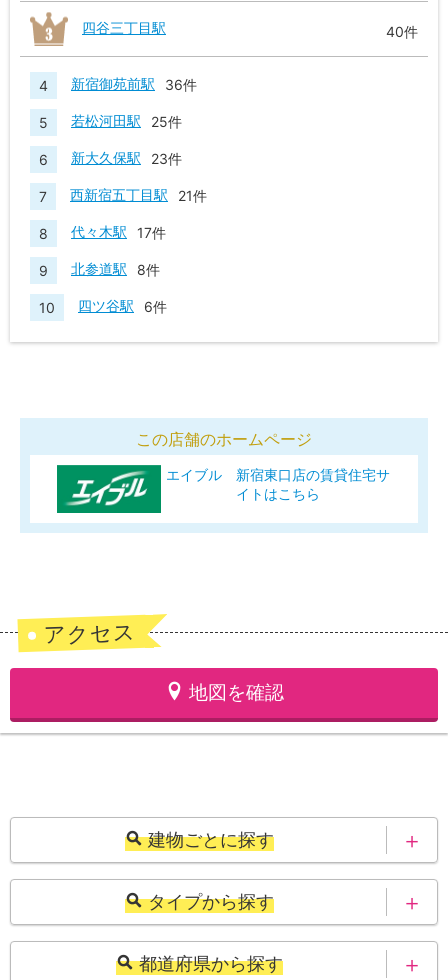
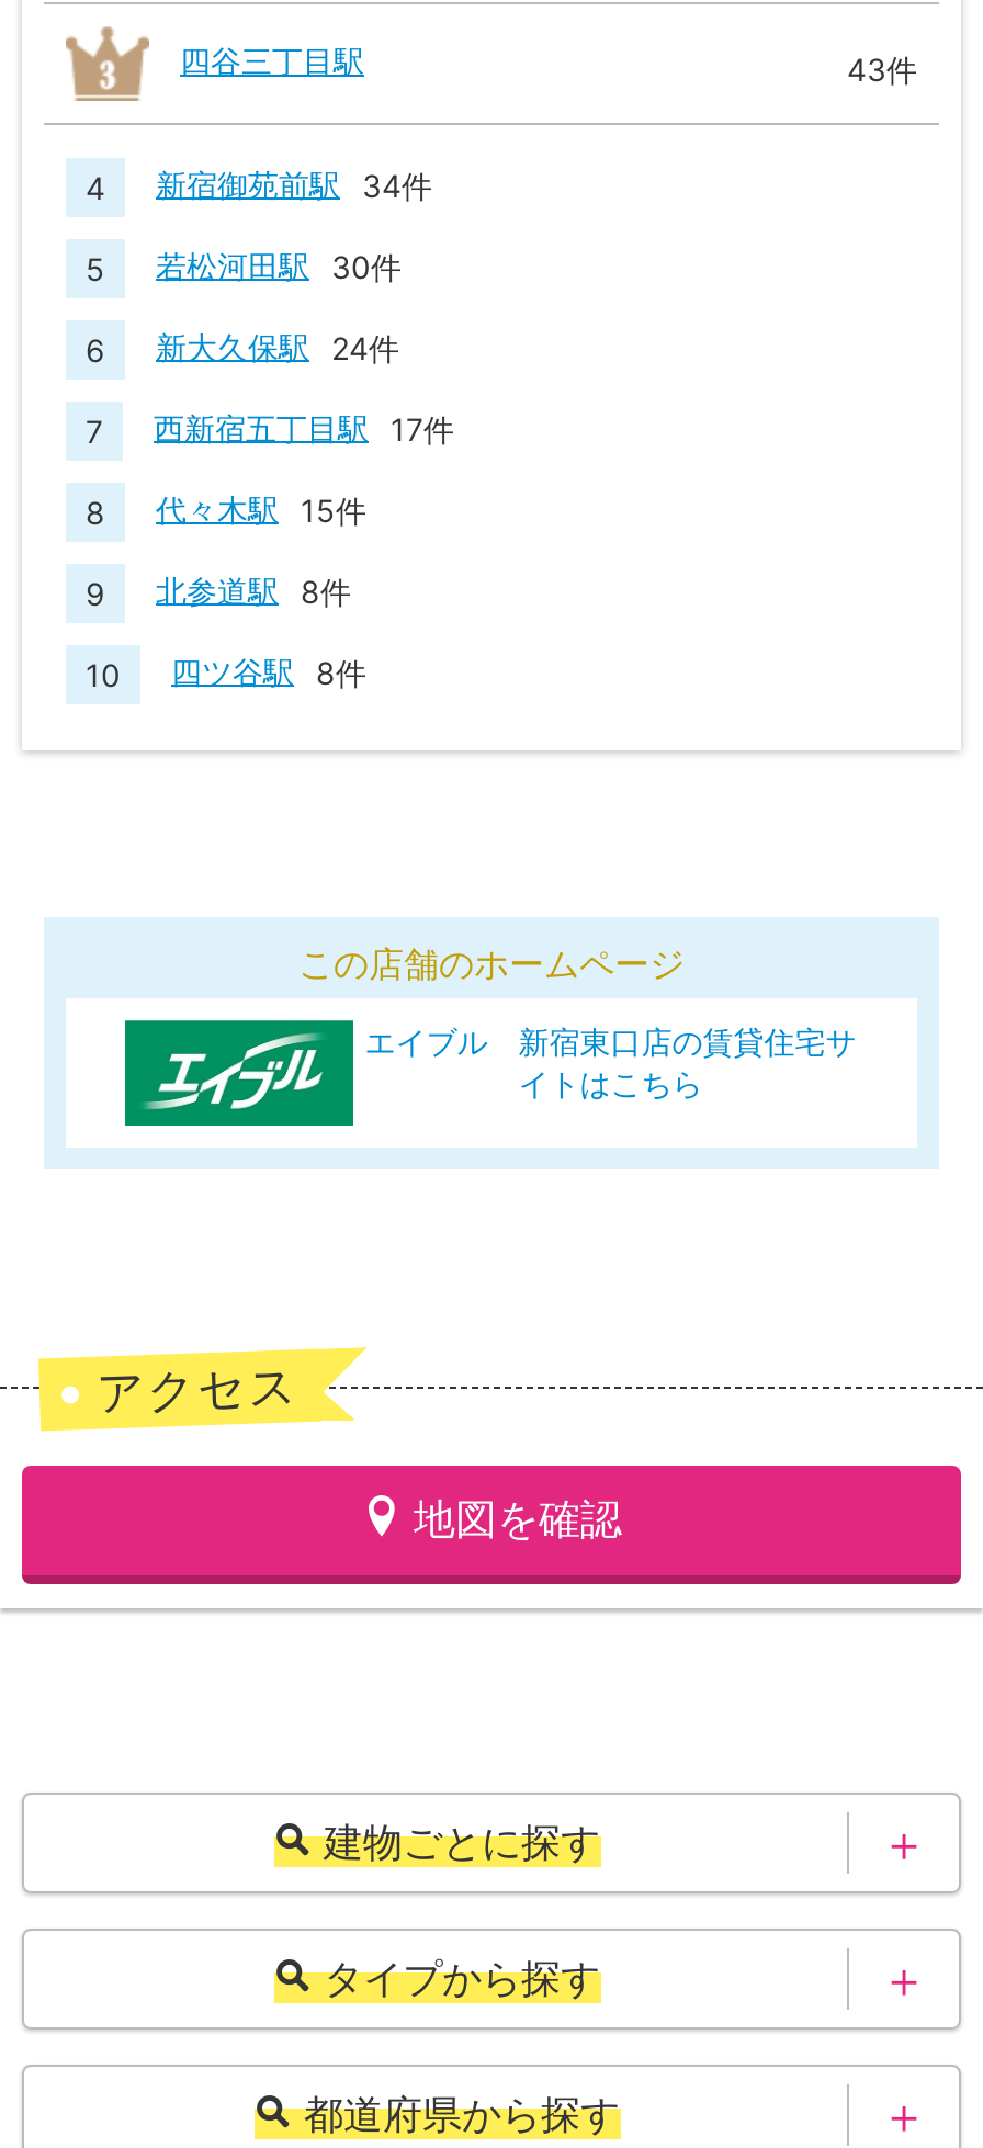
- 40件
+ 43件

- 新宿御苑前駅 36件
+ 新宿御苑前駅 34件

- 若松河田駅 25件
+ 若松河田駅 30件

- 新大久保駅 23件
+ 新大久保駅 24件

- 西新宿五丁目駅 21件
+ 西新宿五丁目駅 17件

- 代々木駅 17件
+ 代々木駅 15件

- 四ツ谷駅 6件
+ 四ツ谷駅 8件
